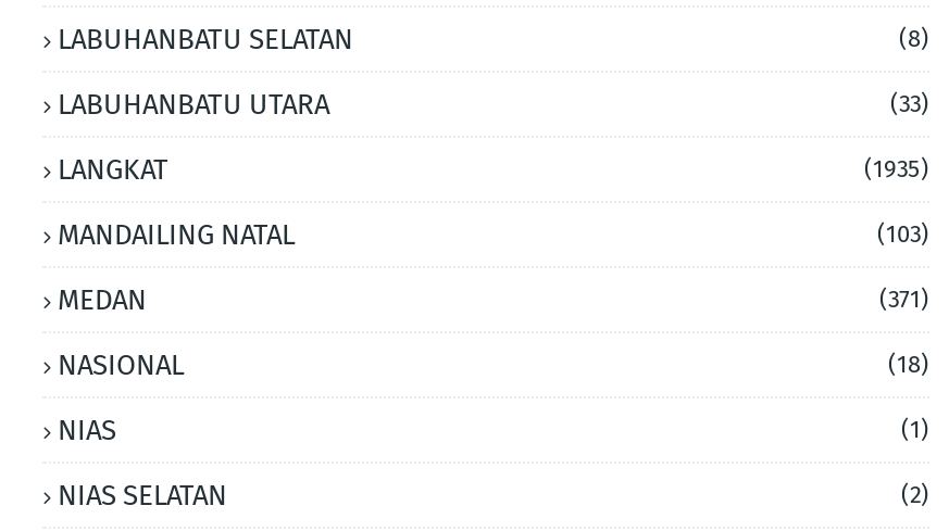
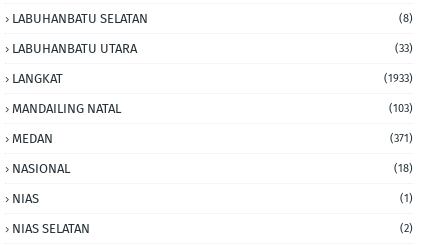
- (1935)
+ (1933)
